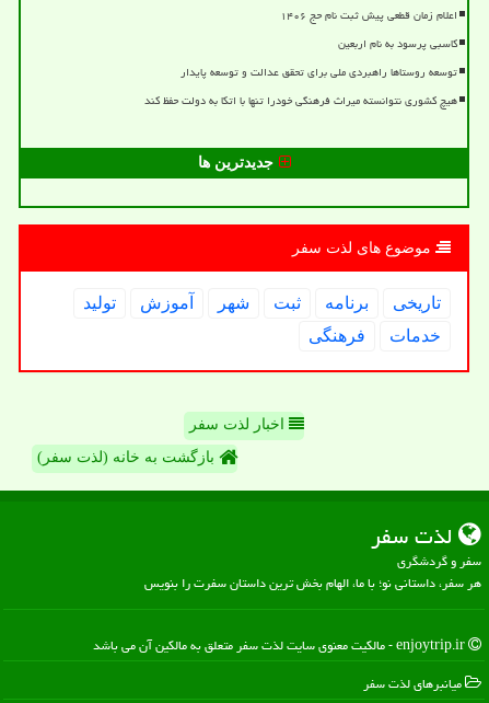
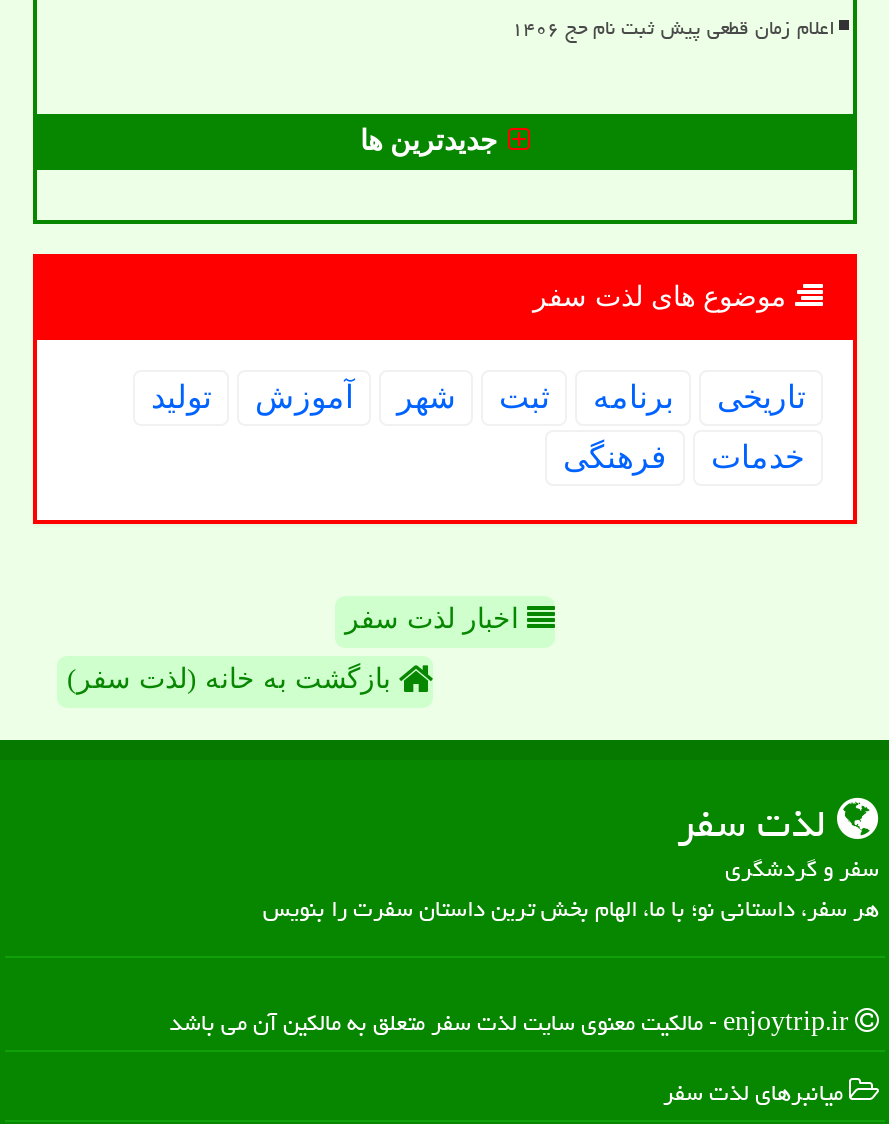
- کاسبی پرسود به نام اربعین
- توسعه روستاها راهبردی ملی برای تحقق عدالت و توسعه پایدار
- هیچ کشوری نتوانسته میراث فرهنگی خودرا تنها با اتکا به دولت حفظ کند
